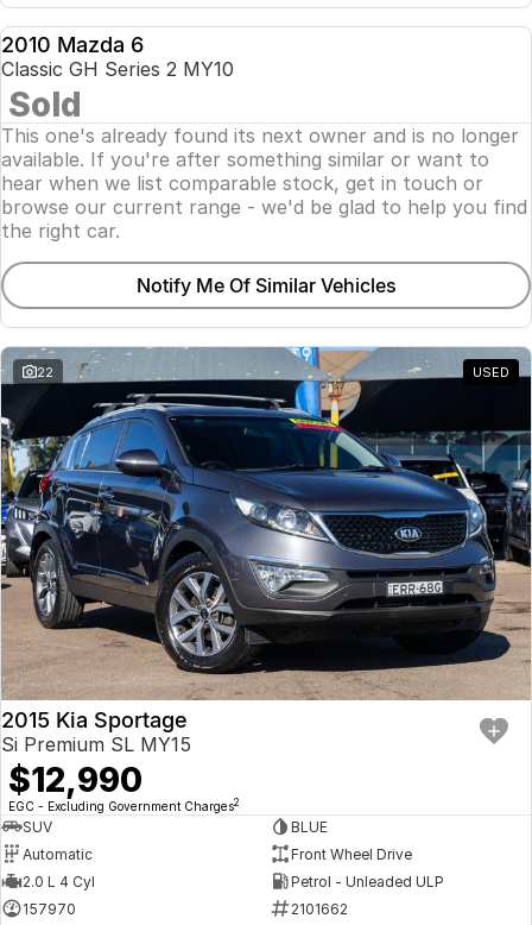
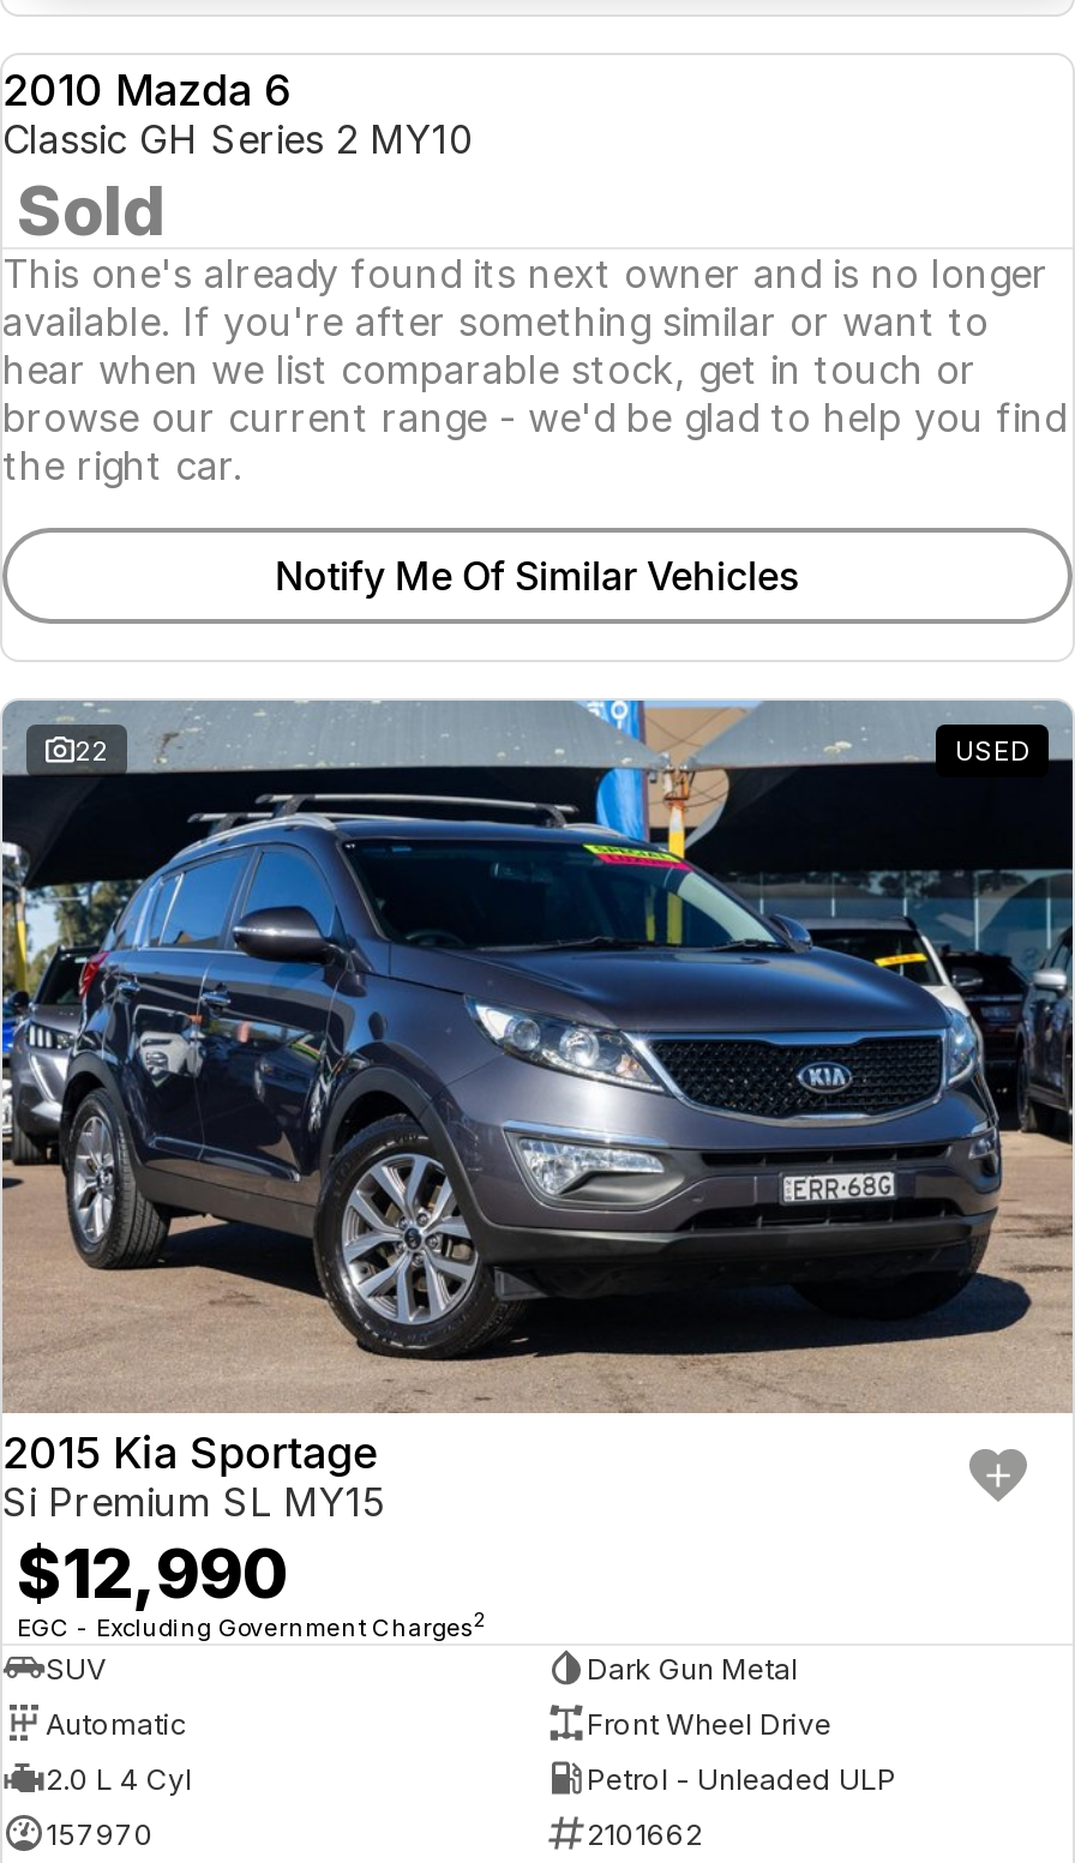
- BLUE
+ Dark Gun Metal
